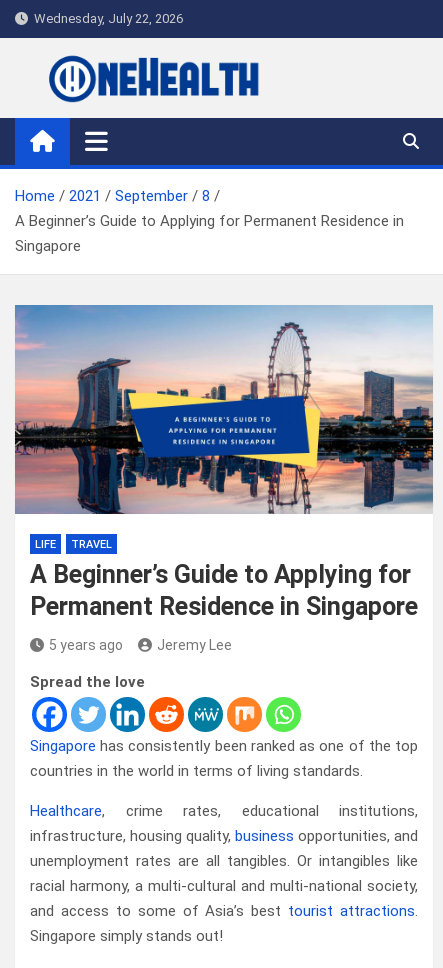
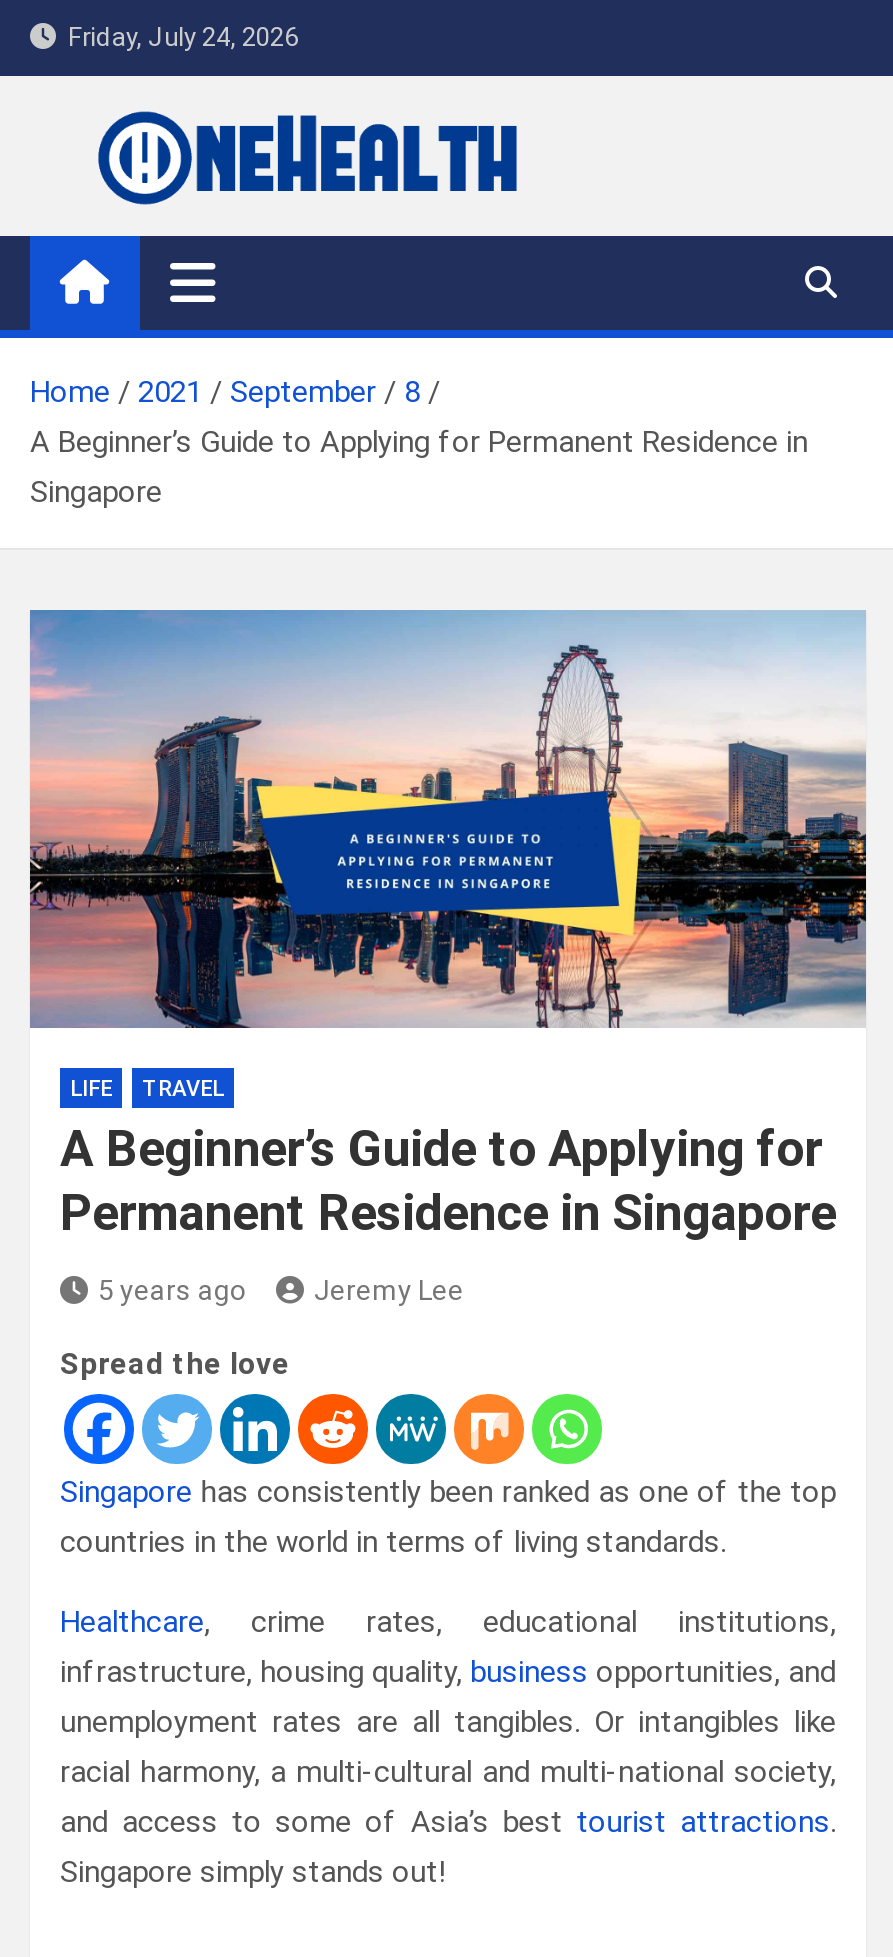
- Wednesday, July 22, 2026
+ Friday, July 24, 2026
